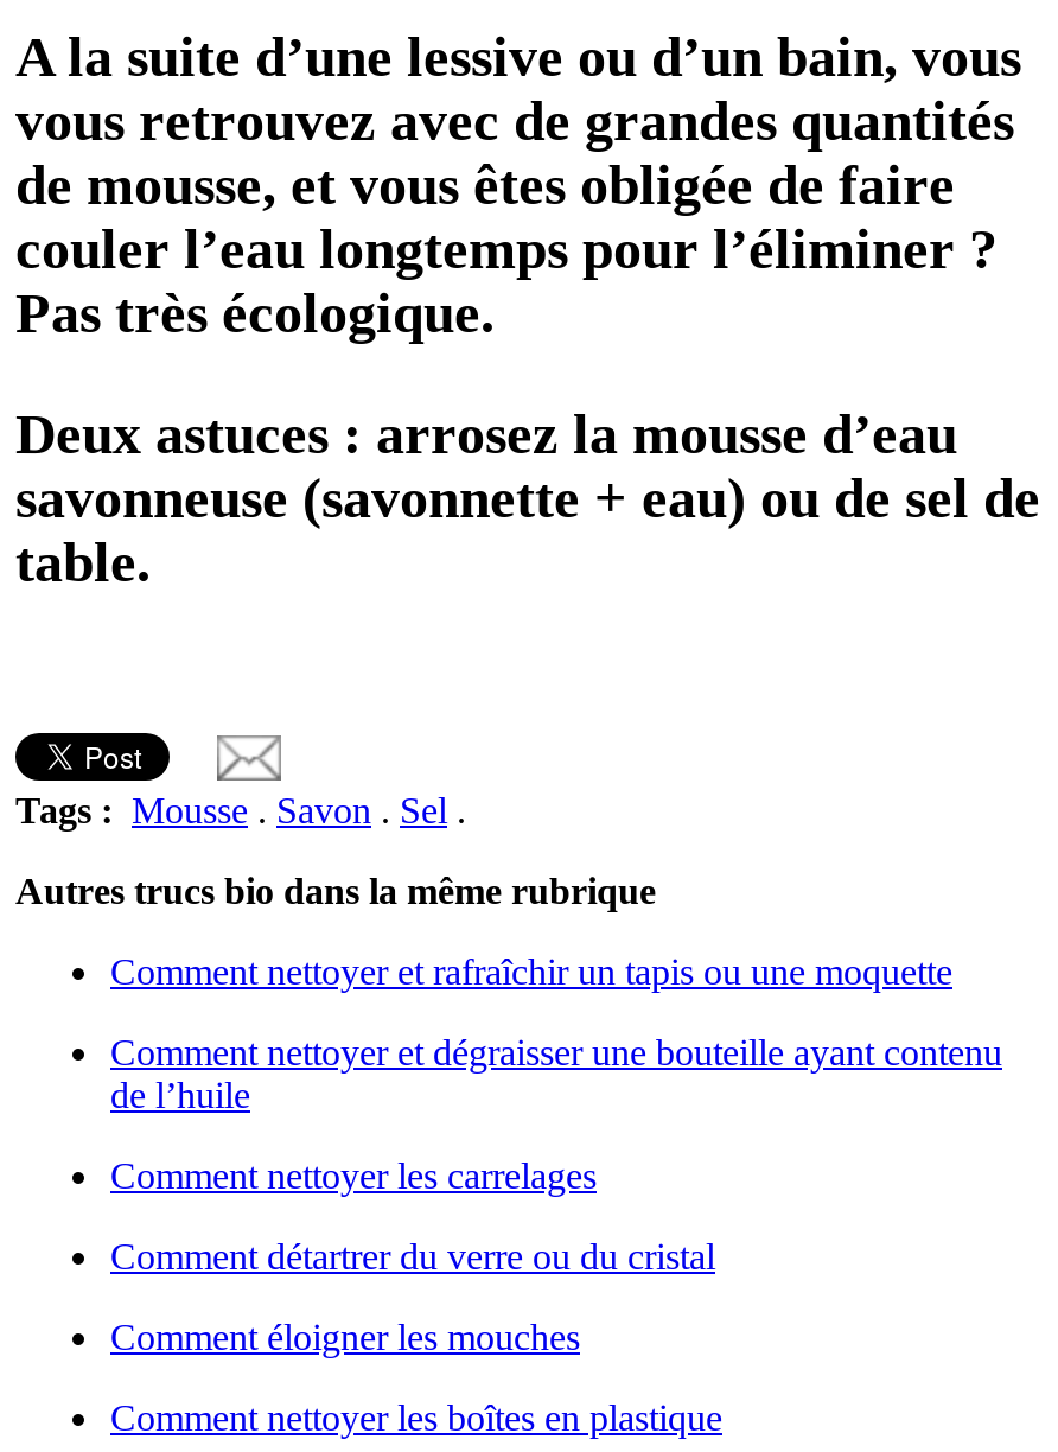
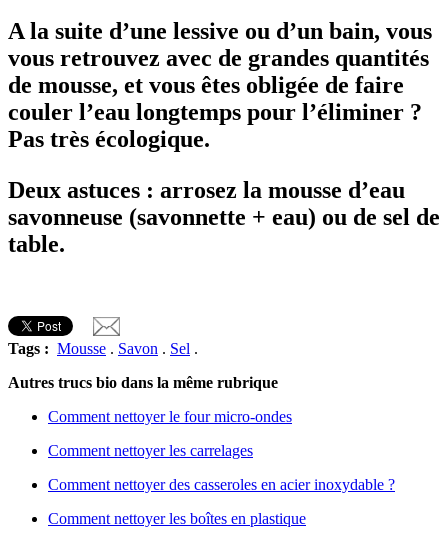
- Comment nettoyer et rafraîchir un tapis ou une moquette
- Comment nettoyer et dégraisser une bouteille ayant contenu
- de l’huile
+ Comment nettoyer le four micro-ondes

- Comment détartrer du verre ou du cristal
- Comment éloigner les mouches
+ Comment nettoyer des casseroles en acier inoxydable ?
